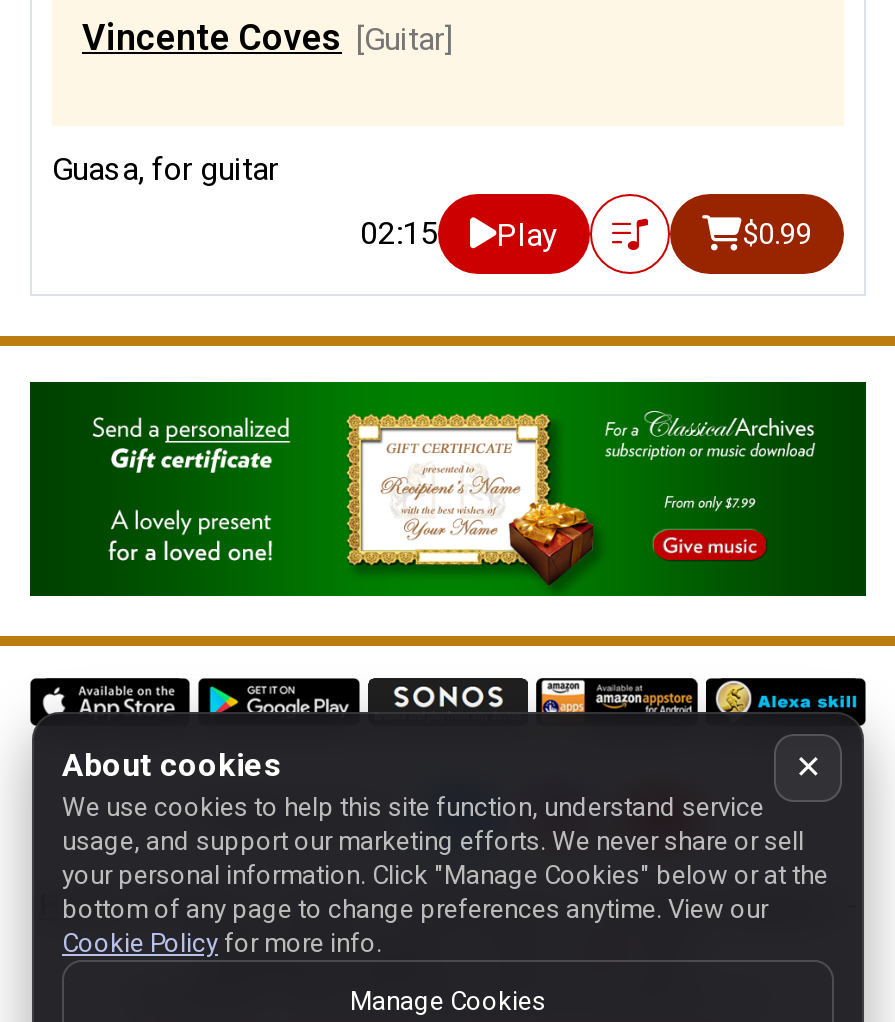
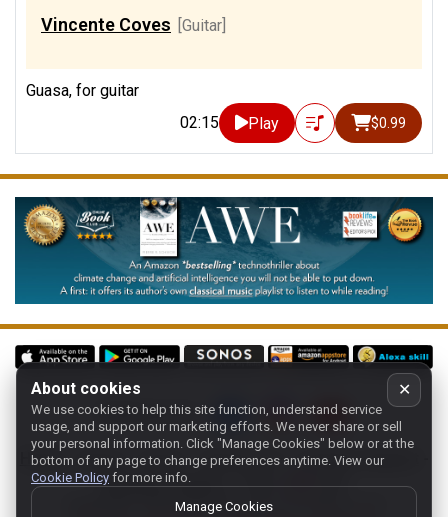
- [image]
+ [image]
